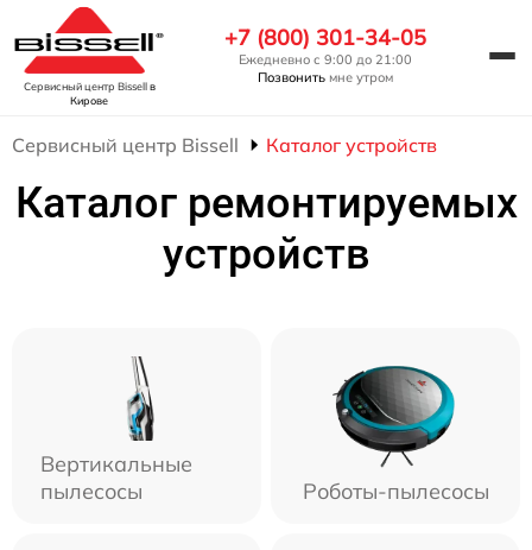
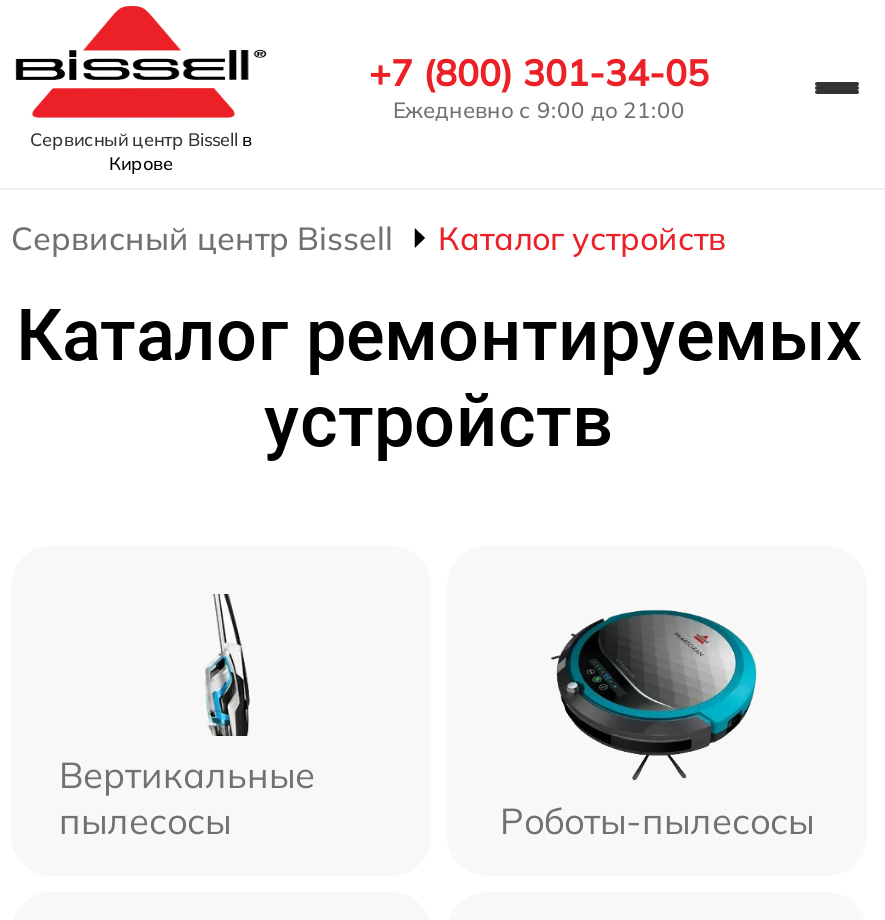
- Позвонить мне утром
